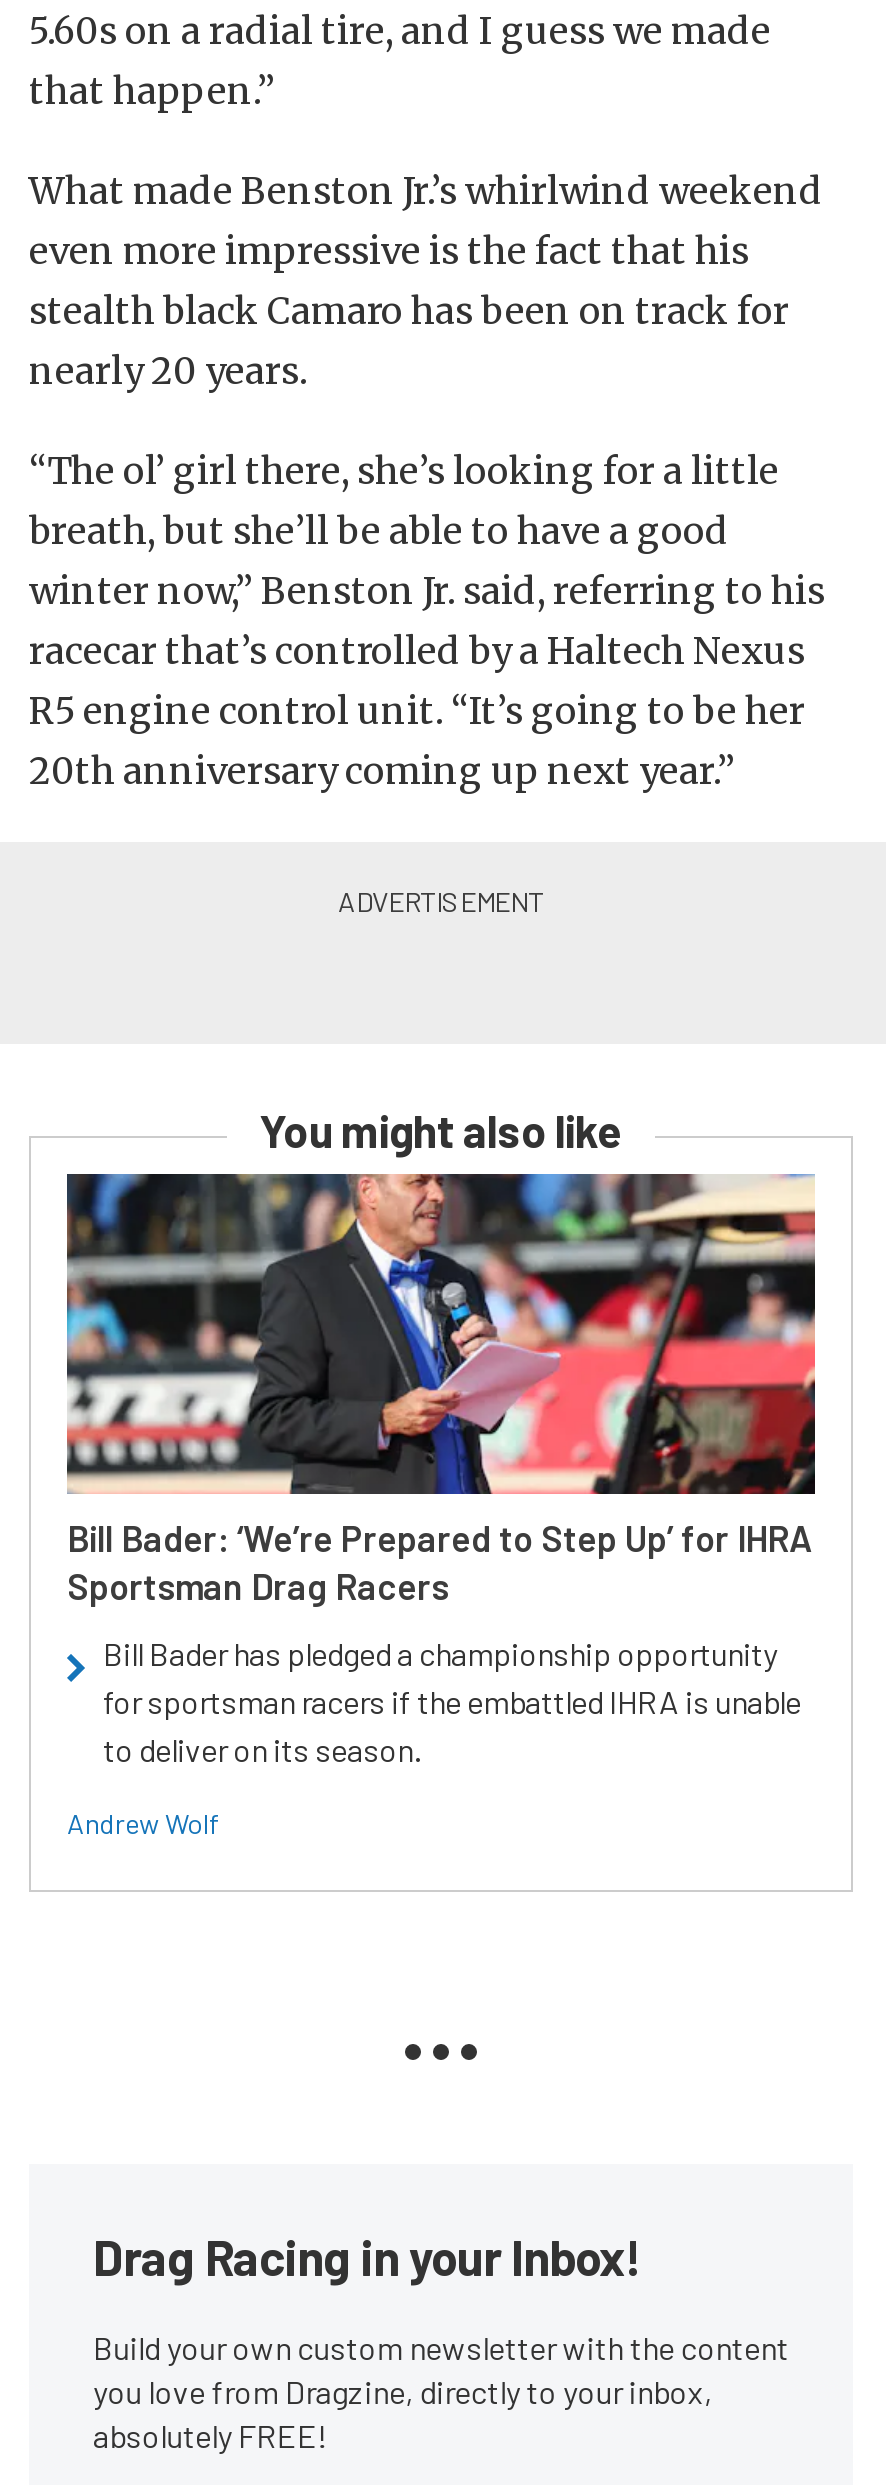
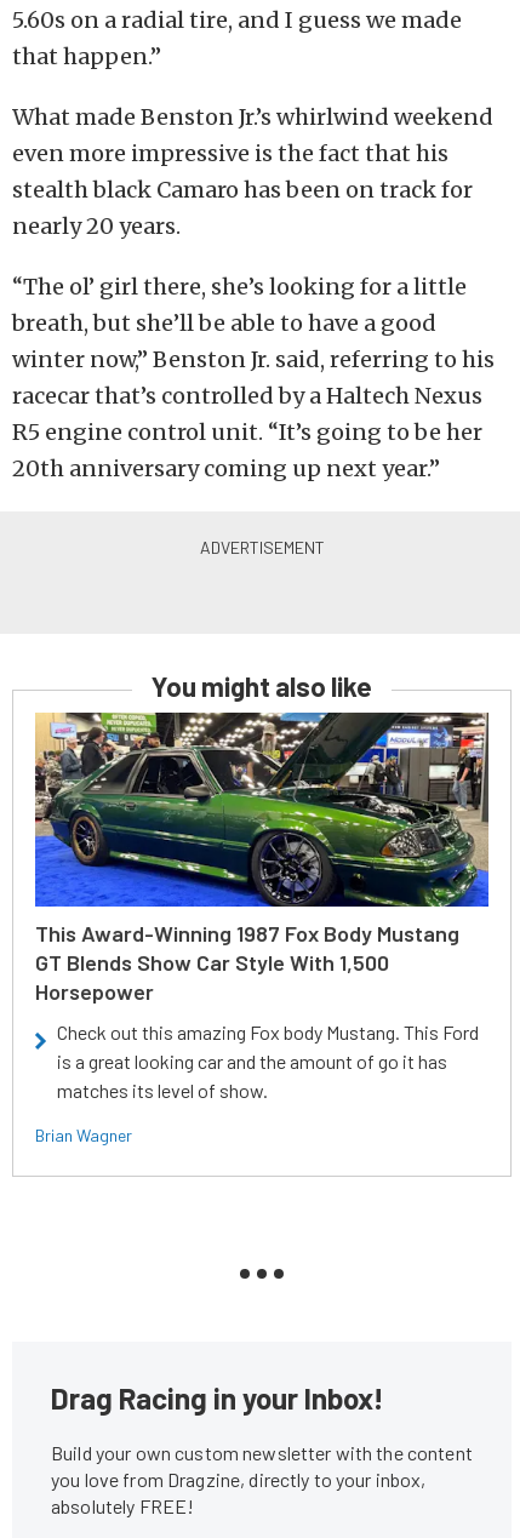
- [image]
- Bill Bader: ‘We’re Prepared to Step Up’ for IHRA
- Sportsman Drag Racers
+ [image]
+ This Award-Winning 1987 Fox Body Mustang
+ GT Blends Show Car Style With 1,500
+ Horsepower

- Bill Bader has pledged a championship opportunity
- for sportsman racers if the embattled IHRA is unable
- to deliver on its season.
+ Check out this amazing Fox body Mustang. This Ford
+ is a great looking car and the amount of go it has
+ matches its level of show.

- Andrew Wolf
+ Brian Wagner
